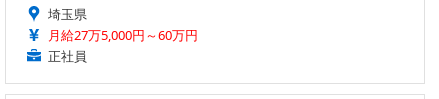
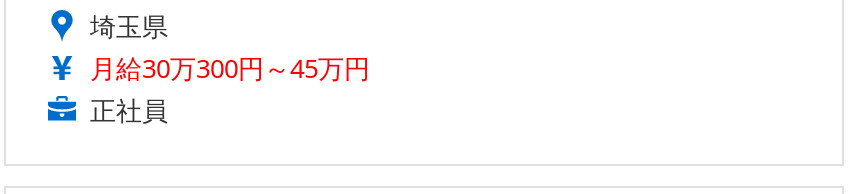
- 月給27万5,000円～60万円
+ 月給30万300円～45万円
